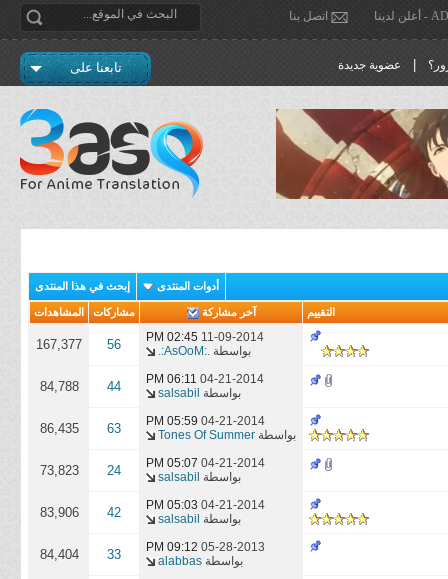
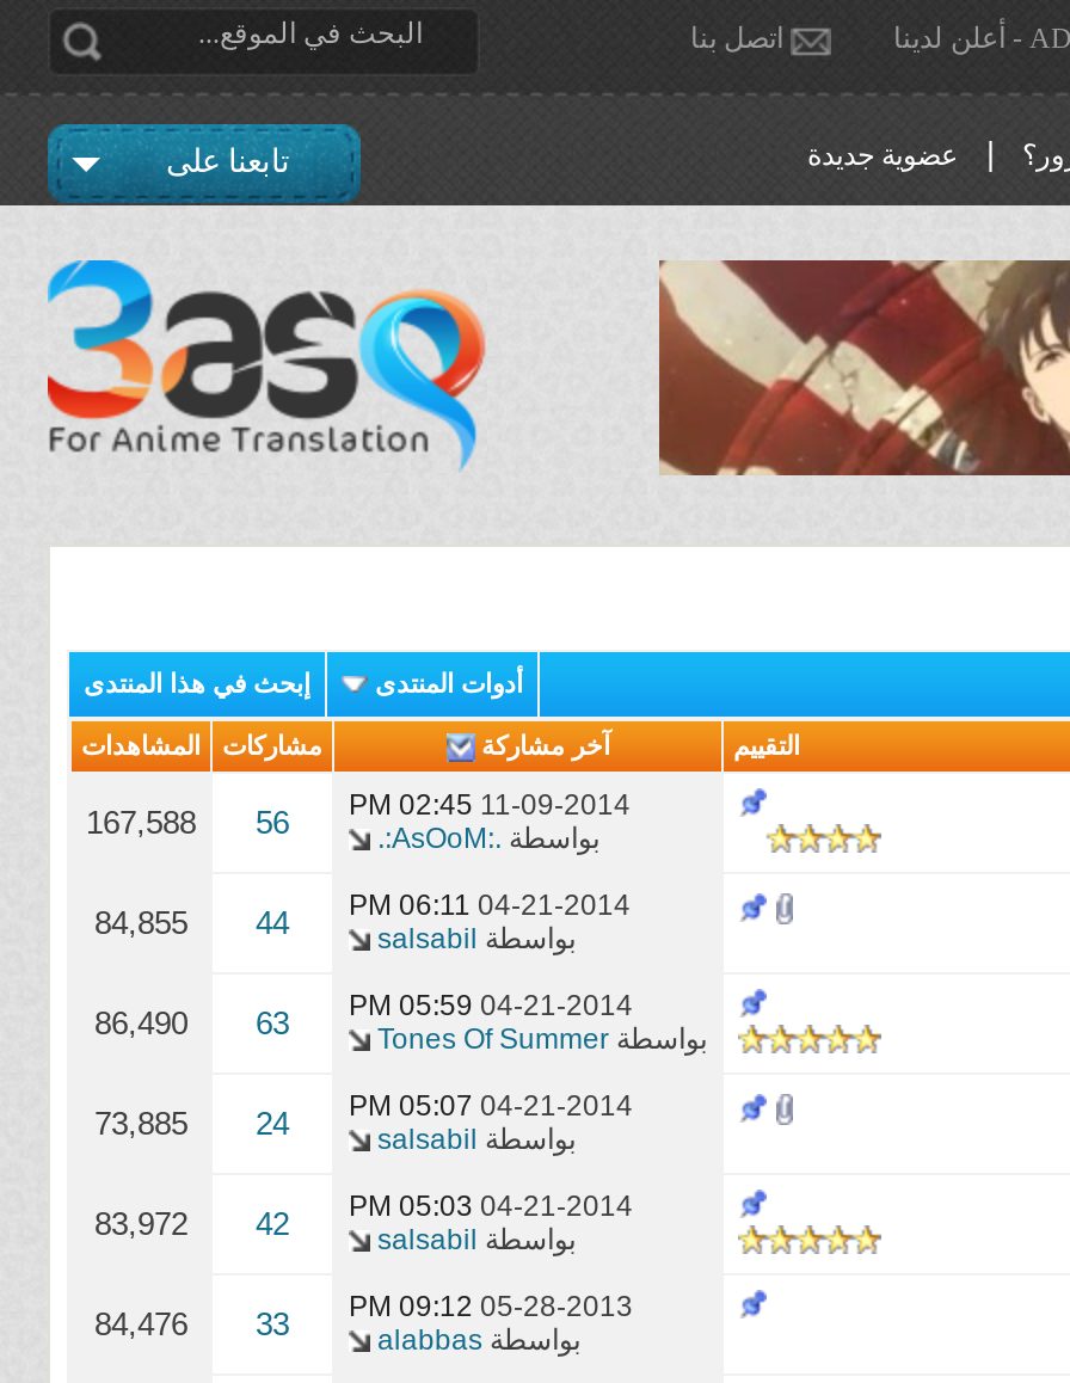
- 167,377 56
+ 167,588 56

- 84,788 44
+ 84,855 44

- 86,435 63
+ 86,490 63

- 73,823 24
+ 73,885 24

- 83,906 42
+ 83,972 42

- 84,404 33
+ 84,476 33
